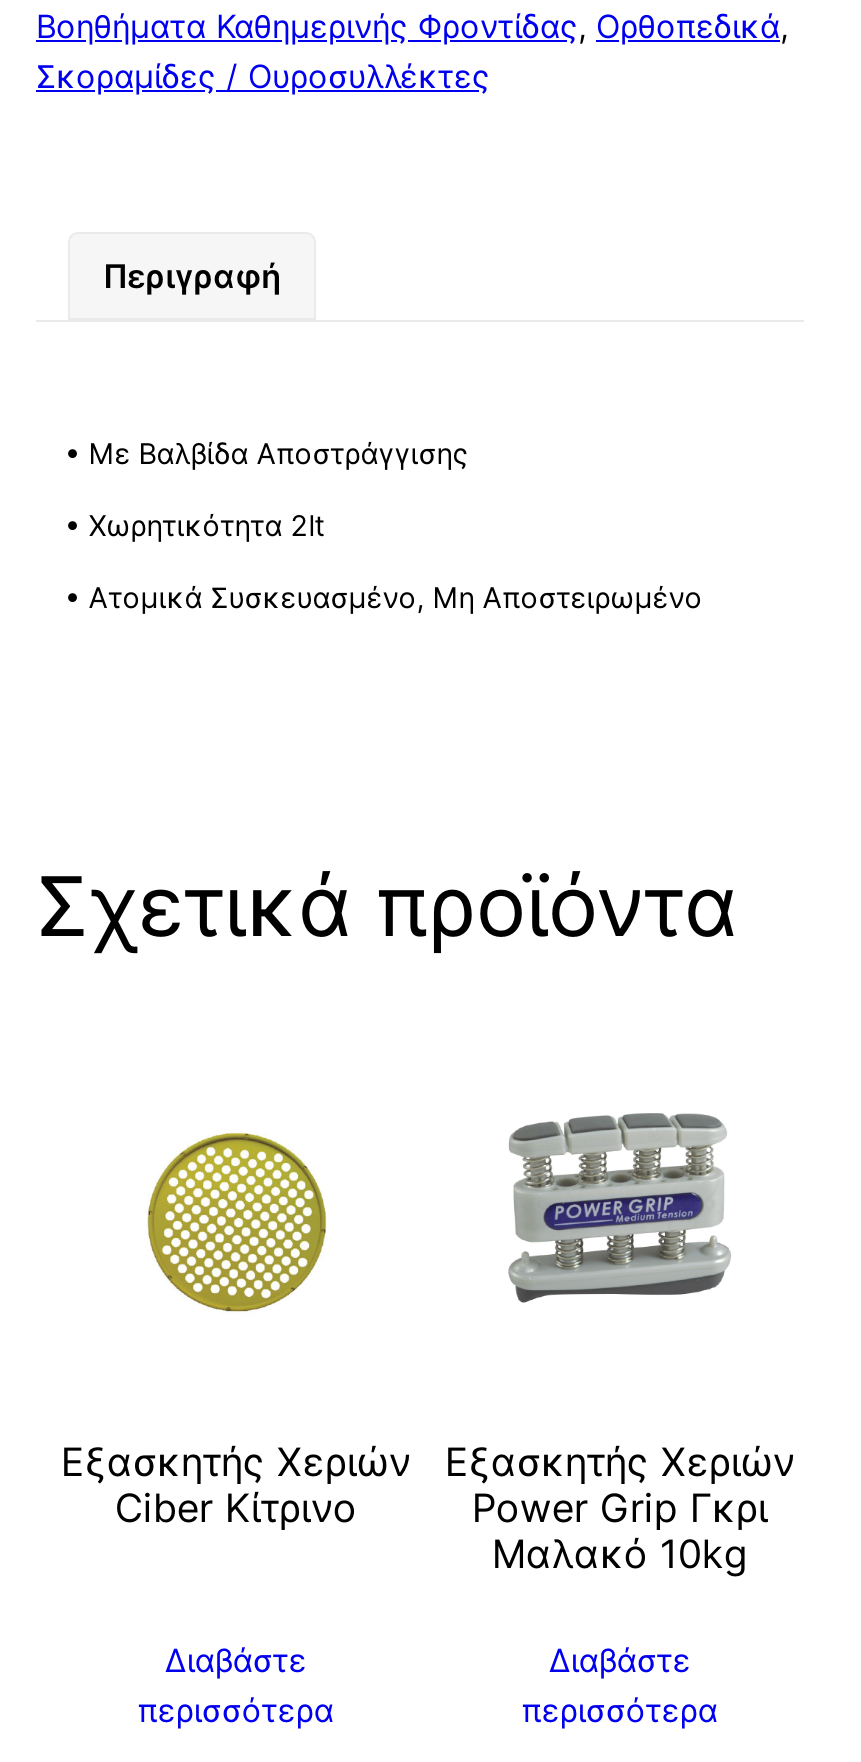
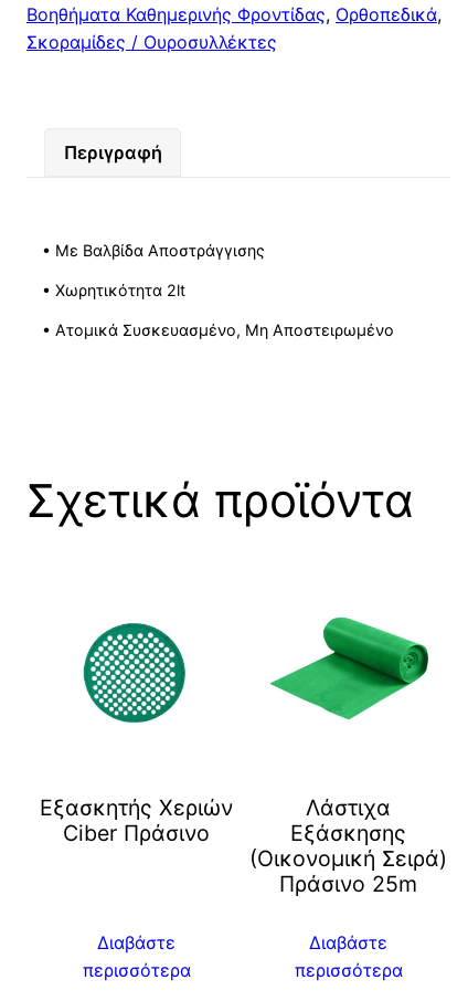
- [image]
+ [image]

- [image]
+ [image]

- Εξασκητής Χεριών
- Power Grip Γκρι
- Μαλακό 10kg
+ Λάστιχα
+ Εξάσκησης
+ (Οικονομική Σειρά)
+ Πράσινο 25m

- Ciber Kίτρινο
+ Ciber Πράσινο
